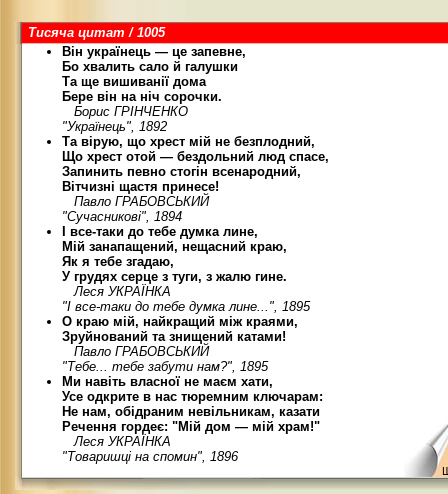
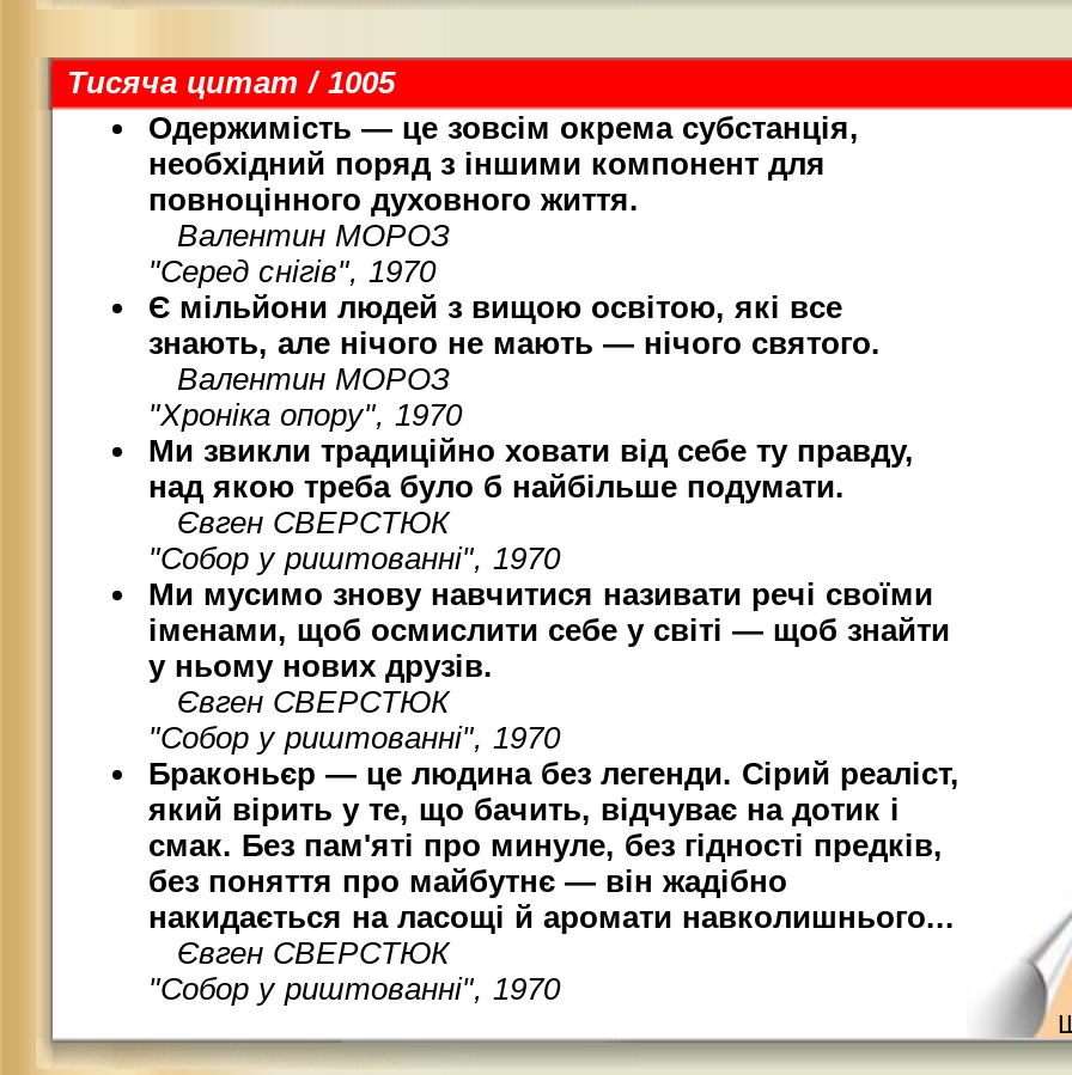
- Він українець — це запевне,
- Бо хвалить сало й галушки
- Та ще вишиванії дома
- Бере він на ніч сорочки.
- Борис ГРІНЧЕНКО
- "Українець", 1892
- Та вірую, що хрест мій не безплодний,
- Що хрест отой — бездольний люд спасе,
- Запинить певно стогін всенародний,
- Вітчизні щастя принесе!
- Павло ГРАБОВСЬКИЙ
- "Сучасникові", 1894
- І все-таки до тебе думка лине,
- Мій занапащений, нещасний краю,
- Як я тебе згадаю,
- У грудях серце з туги, з жалю гине.
- Леся УКРАЇНКА
- "І все-таки до тебе думка лине...", 1895
- О краю мій, найкращий між краями,
- Зруйнований та знищений катами!
- Павло ГРАБОВСЬКИЙ
- "Тебе... тебе забути нам?", 1895
- Ми навіть власної не маєм хати,
- Усе одкрите в нас тюремним ключарам:
- Не нам, обідраним невільникам, казати
- Речення гордеє: "Мій дом — мій храм!"
- Леся УКРАЇНКА
- "Товаришці на спомин", 1896
+ Одержимість — це зовсім окрема субстанція,
+ необхідний поряд з іншими компонент для
+ повноцінного духовного життя.
+ Валентин МОРОЗ
+ "Серед снігів", 1970
+ Є мільйони людей з вищою освітою, які все
+ знають, але нічого не мають — нічого святого.
+ Валентин МОРОЗ
+ "Хроніка опору", 1970
+ Ми звикли традиційно ховати від себе ту правду,
+ над якою треба було б найбільше подумати.
+ Євген СВЕРСТЮК
+ "Собор у риштованні", 1970
+ Ми мусимо знову навчитися називати речі своїми
+ іменами, щоб осмислити себе у світі — щоб знайти
+ у ньому нових друзів.
+ Євген СВЕРСТЮК
+ "Собор у риштованні", 1970
+ Браконьєр — це людина без легенди. Сірий реаліст,
+ який вірить у те, що бачить, відчуває на дотик і
+ смак. Без пам'яті про минуле, без гідності предків,
+ без поняття про майбутнє — він жадібно
+ накидається на ласощі й аромати навколишнього...
+ Євген СВЕРСТЮК
+ "Собор у риштованні", 1970
